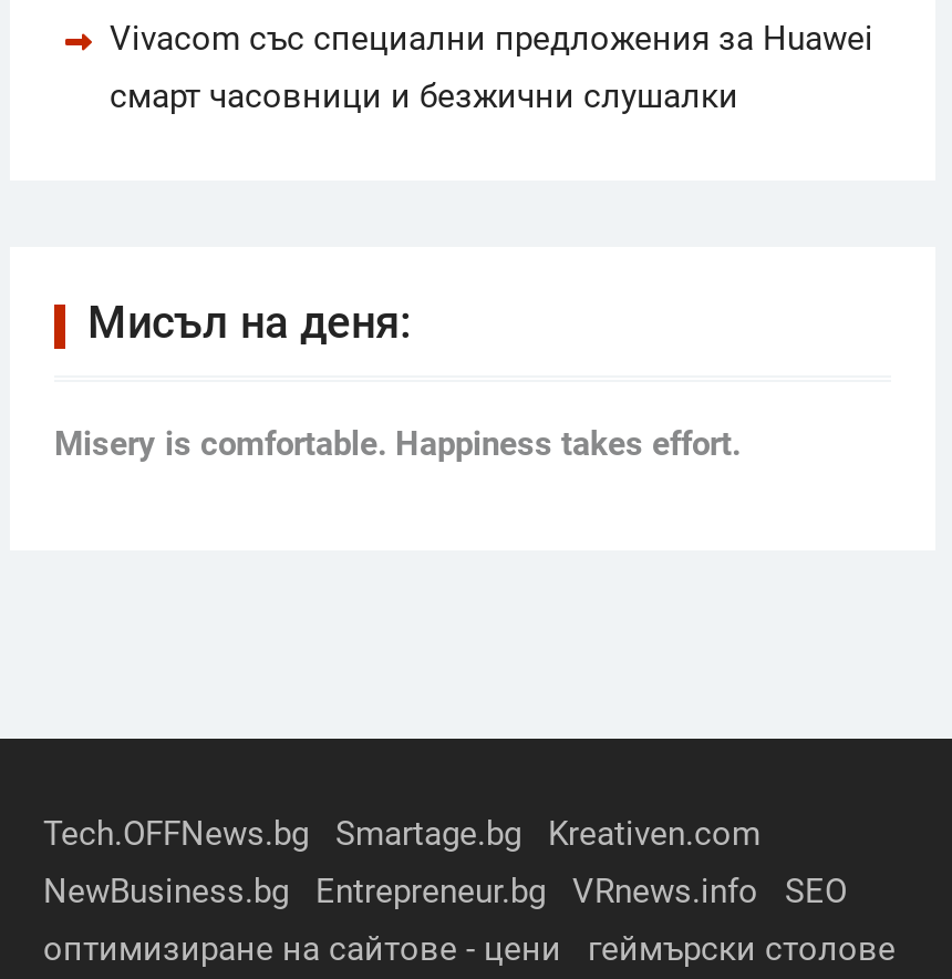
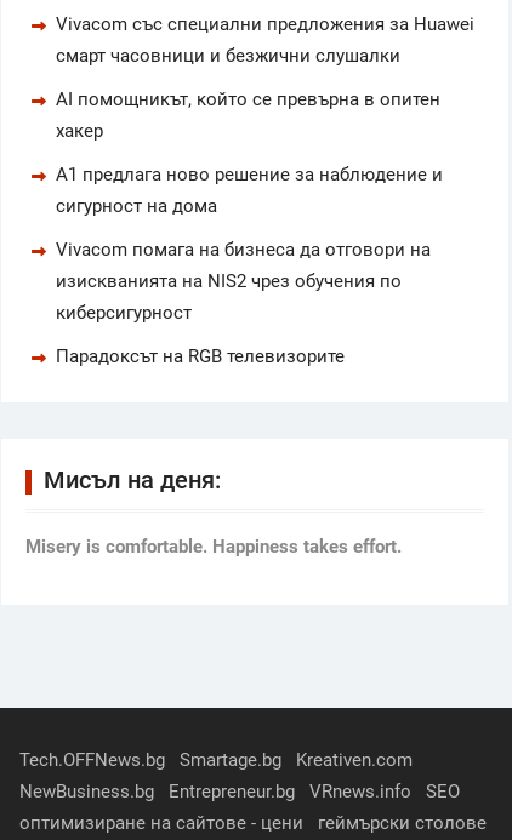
+ AI помощникът, който се превърна в опитен
+ хакер
+ А1 предлага ново решение за наблюдение и
+ сигурност на дома
+ Vivacom помага на бизнеса да отговори на
+ изискванията на NIS2 чрез обучения по
+ киберсигурност
+ Парадоксът на RGB телевизорите
